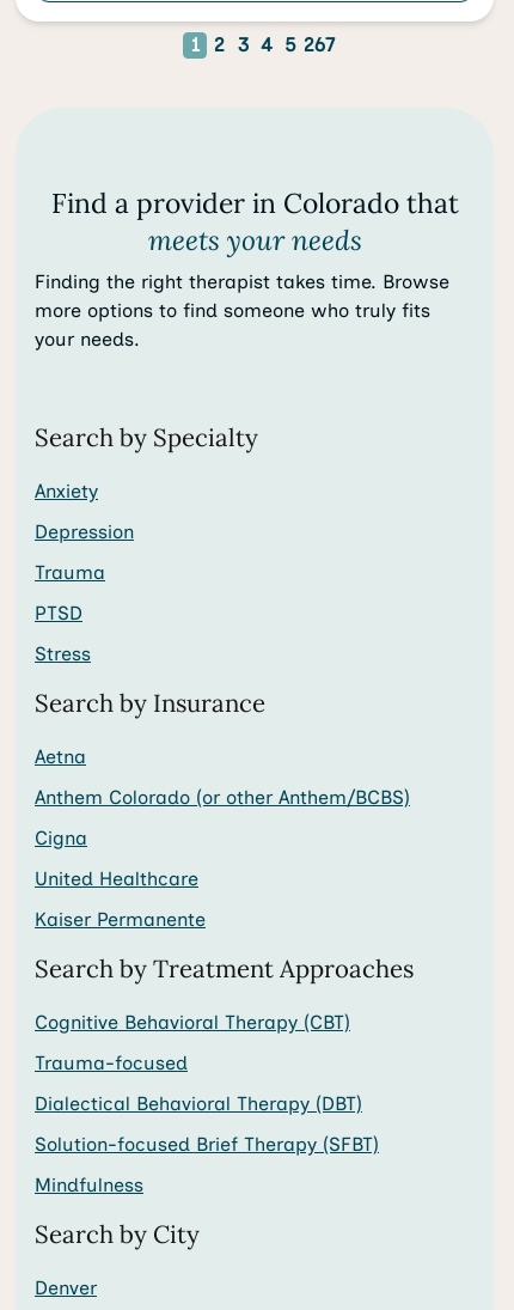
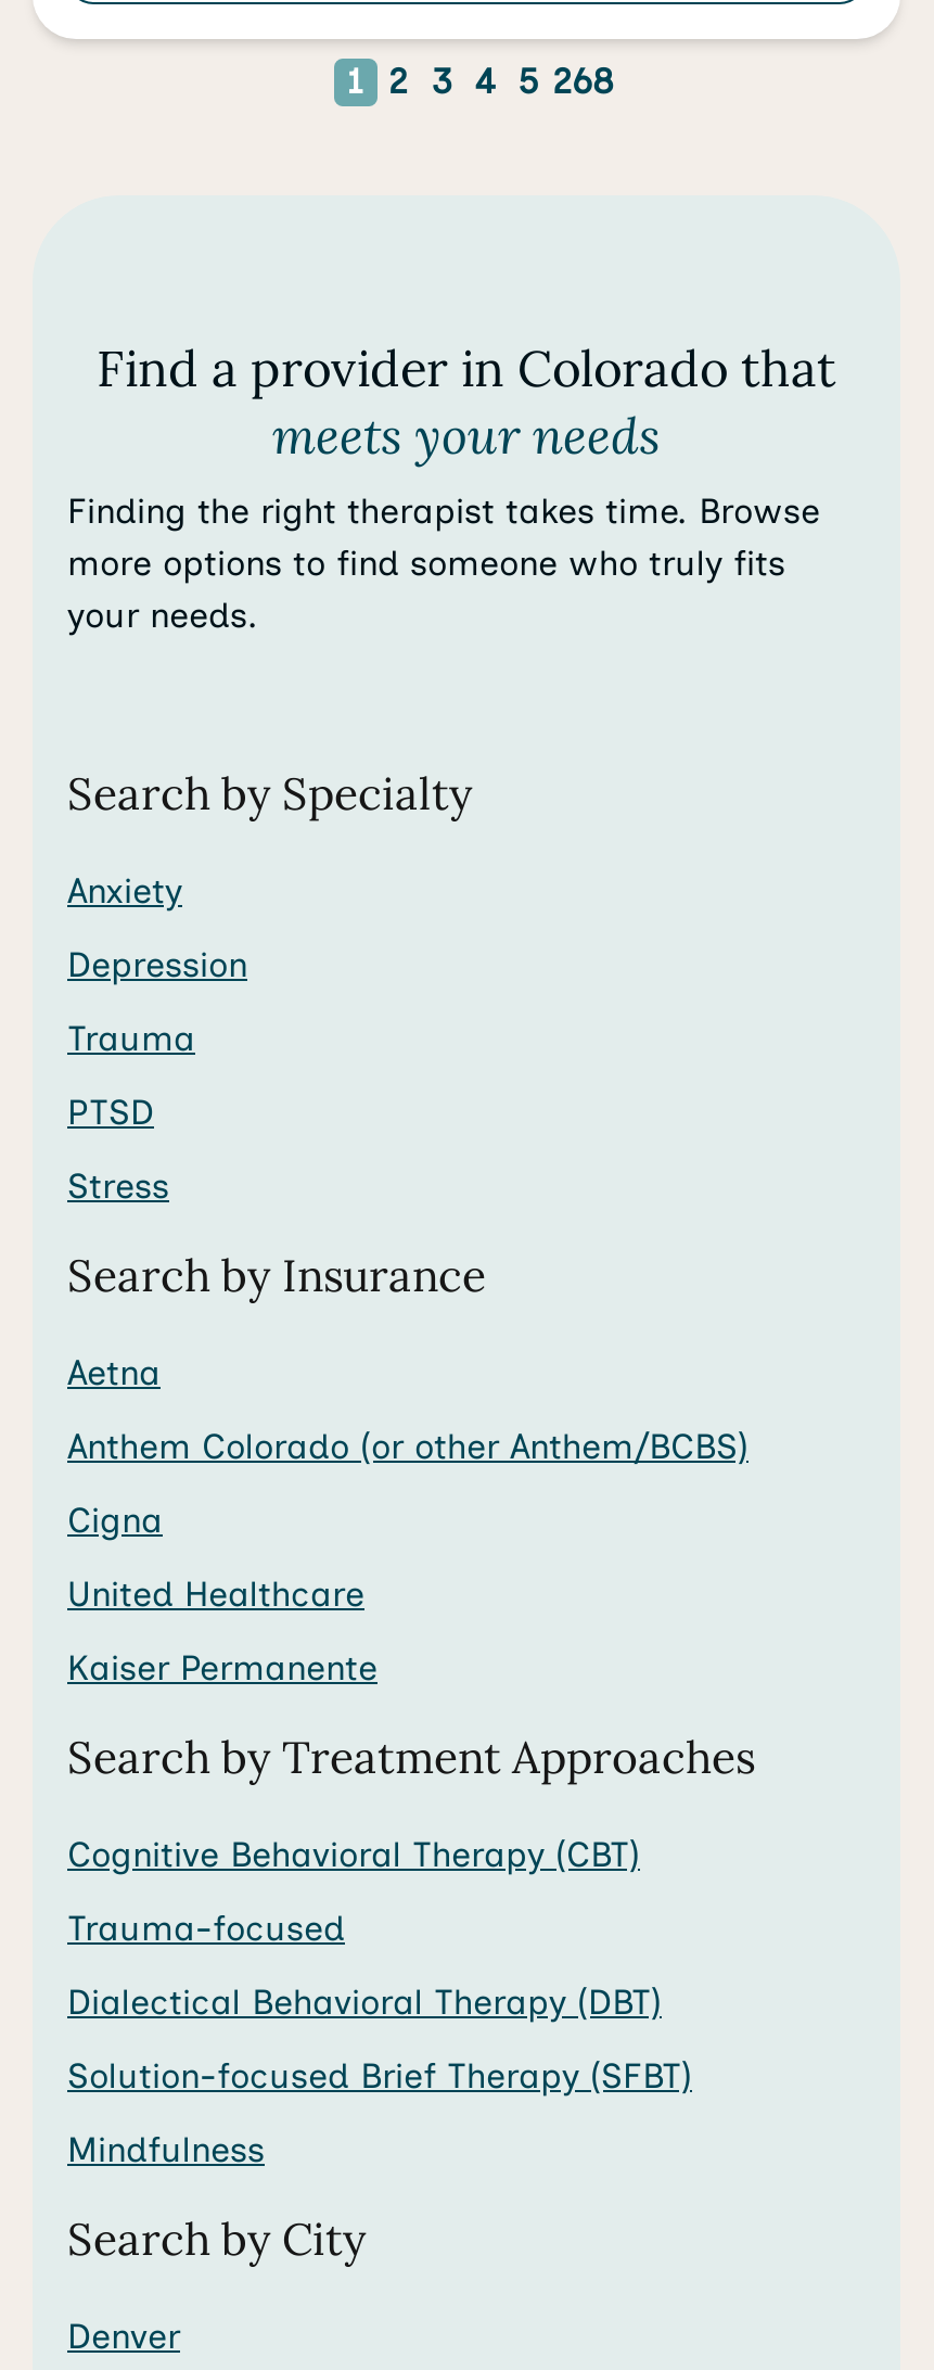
- 1 2 3 4 5 267
+ 1 2 3 4 5 268
